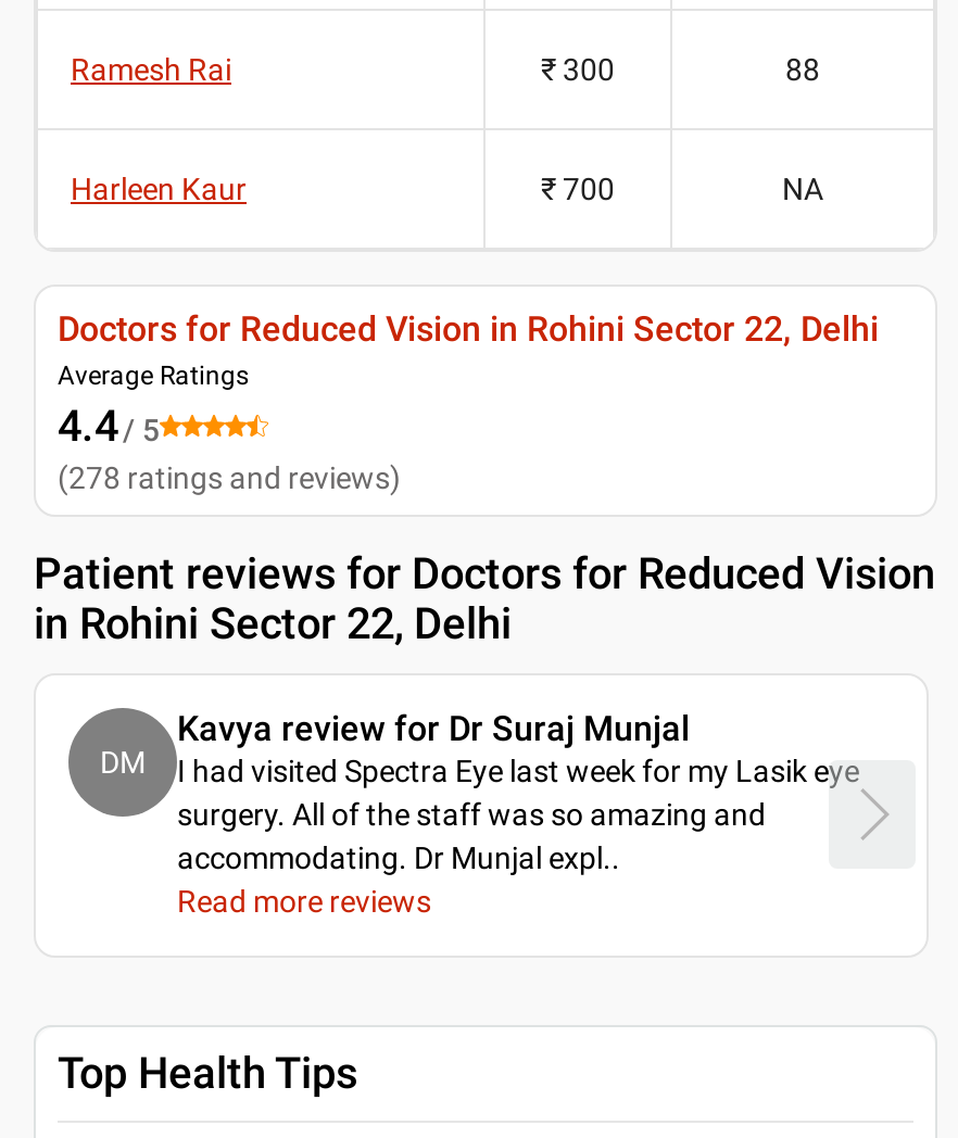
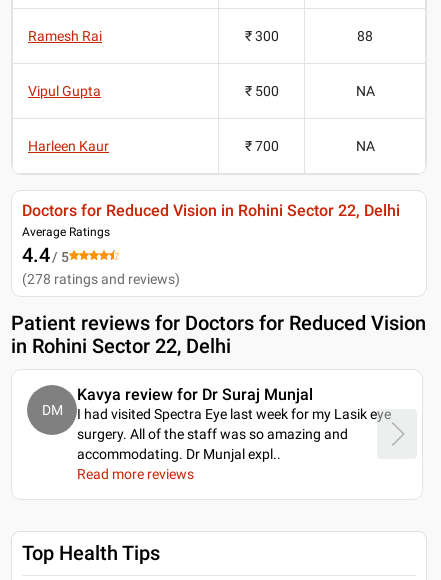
+ Vipul Gupta
+ ₹ 500
+ NA
